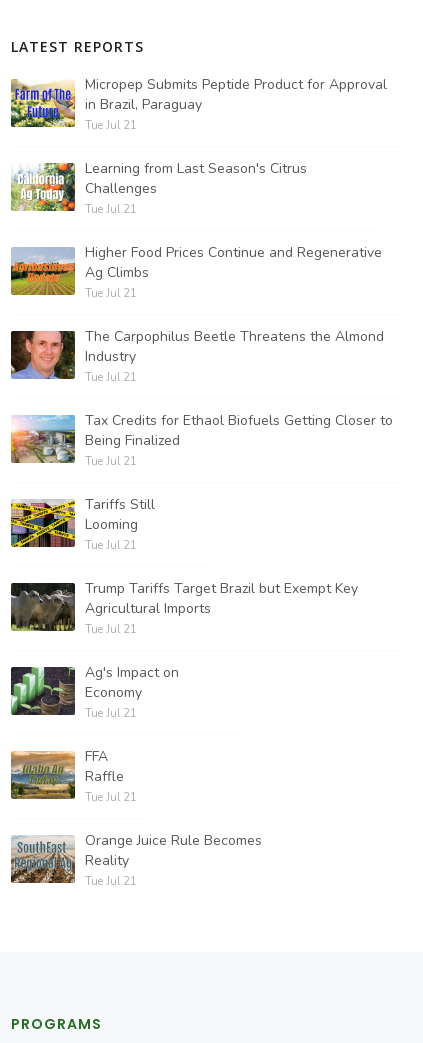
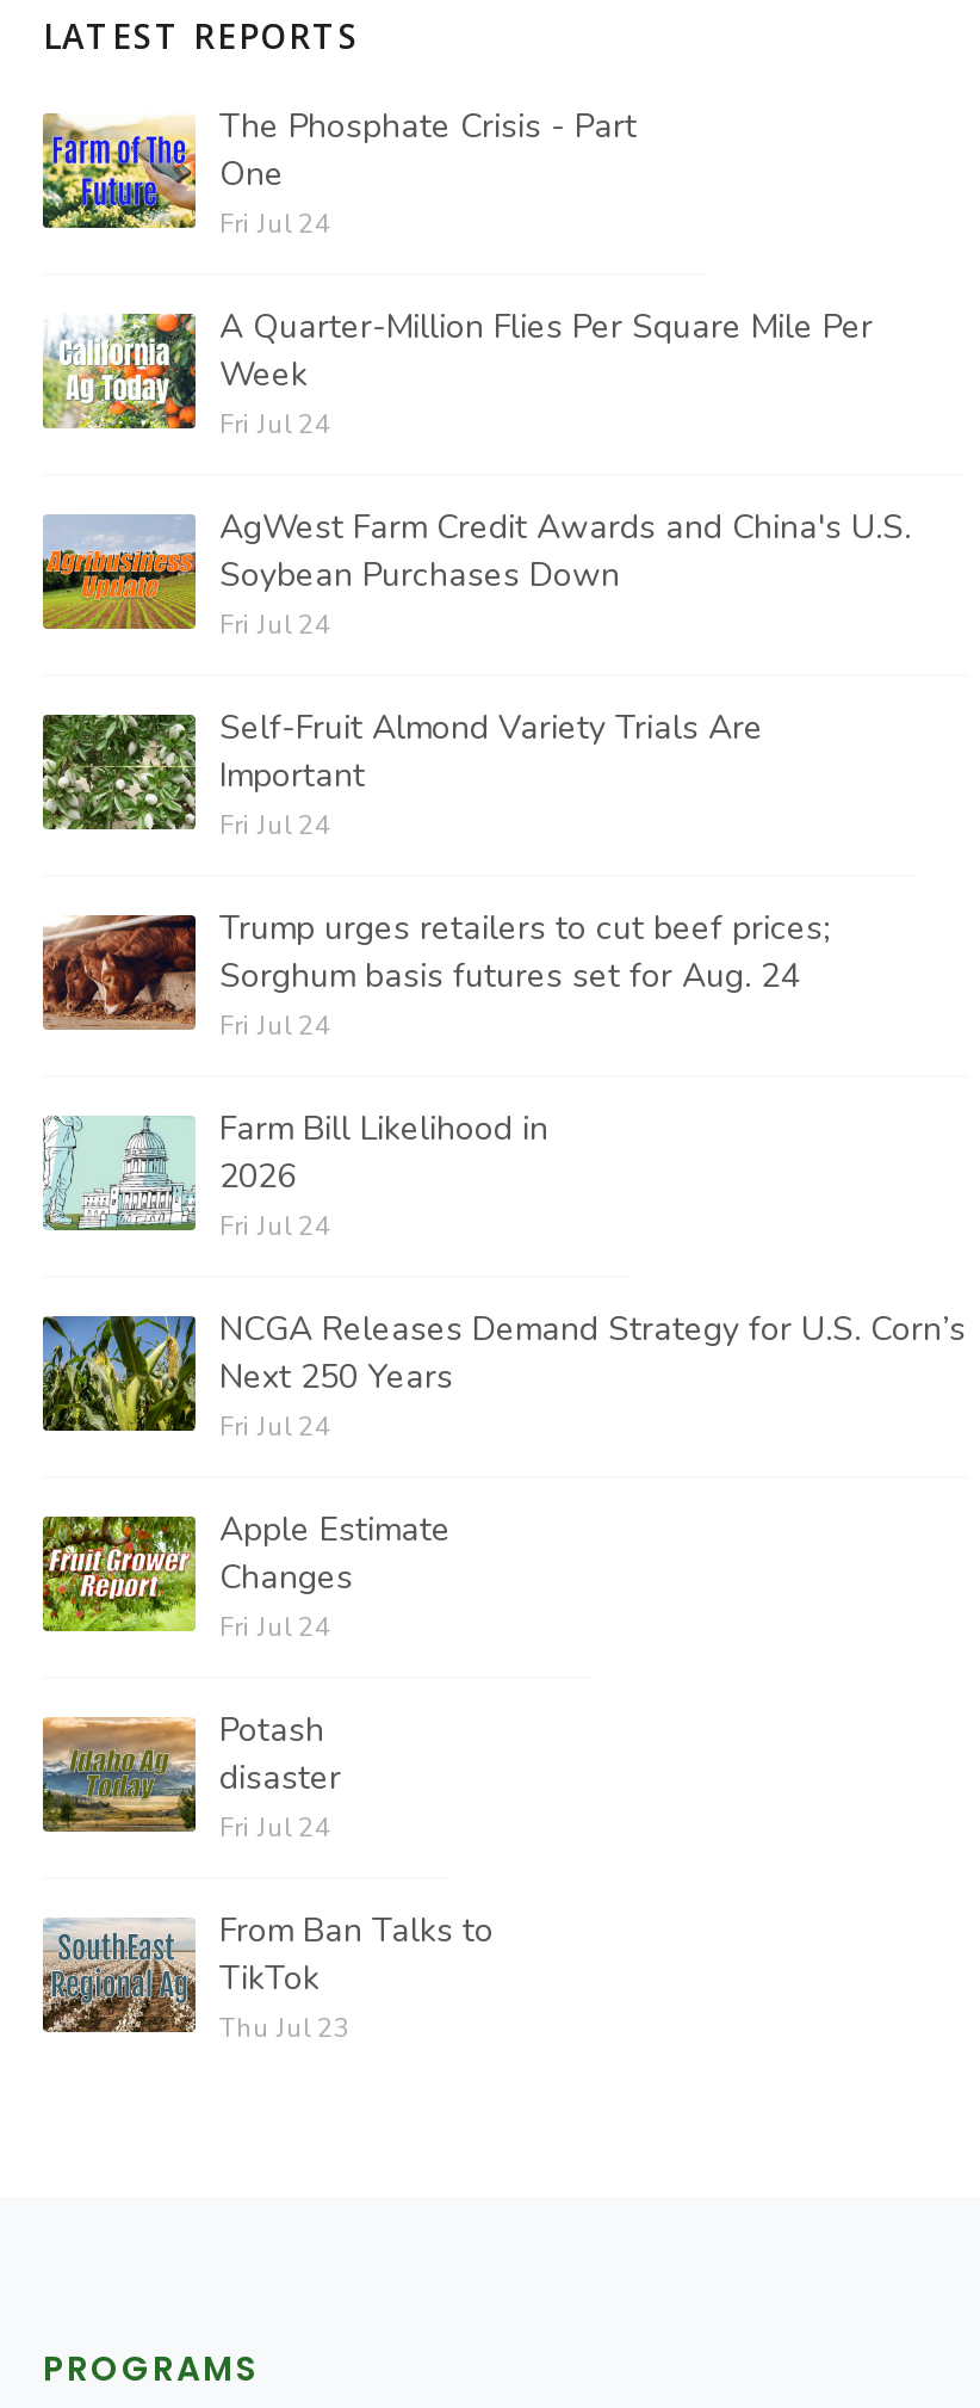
- Micropep Submits Peptide Product for Approval
- in Brazil, Paraguay
- Tue Jul 21
+ The Phosphate Crisis - Part
+ One
+ Fri Jul 24

- Learning from Last Season's Citrus
- Challenges
- Tue Jul 21
+ A Quarter-Million Flies Per Square Mile Per
+ Week
+ Fri Jul 24

- Higher Food Prices Continue and Regenerative
- Ag Climbs
- Tue Jul 21
+ AgWest Farm Credit Awards and China's U.S.
+ Soybean Purchases Down
+ Fri Jul 24

- [image]
- The Carpophilus Beetle Threatens the Almond
- Industry
- Tue Jul 21
+ [image]
+ Self-Fruit Almond Variety Trials Are
+ Important
+ Fri Jul 24

- [image]
- Tax Credits for Ethaol Biofuels Getting Closer to
- Being Finalized
- Tue Jul 21
+ [image]
+ Trump urges retailers to cut beef prices;
+ Sorghum basis futures set for Aug. 24
+ Fri Jul 24

- [image]
- Tariffs Still
- Looming
- Tue Jul 21
+ [image]
+ Farm Bill Likelihood in
+ 2026
+ Fri Jul 24

- [image]
- Trump Tariffs Target Brazil but Exempt Key
- Agricultural Imports
- Tue Jul 21
+ [image]
+ NCGA Releases Demand Strategy for U.S. Corn’s
+ Next 250 Years
+ Fri Jul 24

- [image]
- Ag's Impact on
- Economy
- Tue Jul 21
+ [image]
+ Apple Estimate
+ Changes
+ Fri Jul 24

- FFA
- Raffle
- Tue Jul 21
+ Potash
+ disaster
+ Fri Jul 24

- Orange Juice Rule Becomes
- Reality
- Tue Jul 21
+ From Ban Talks to
+ TikTok
+ Thu Jul 23
